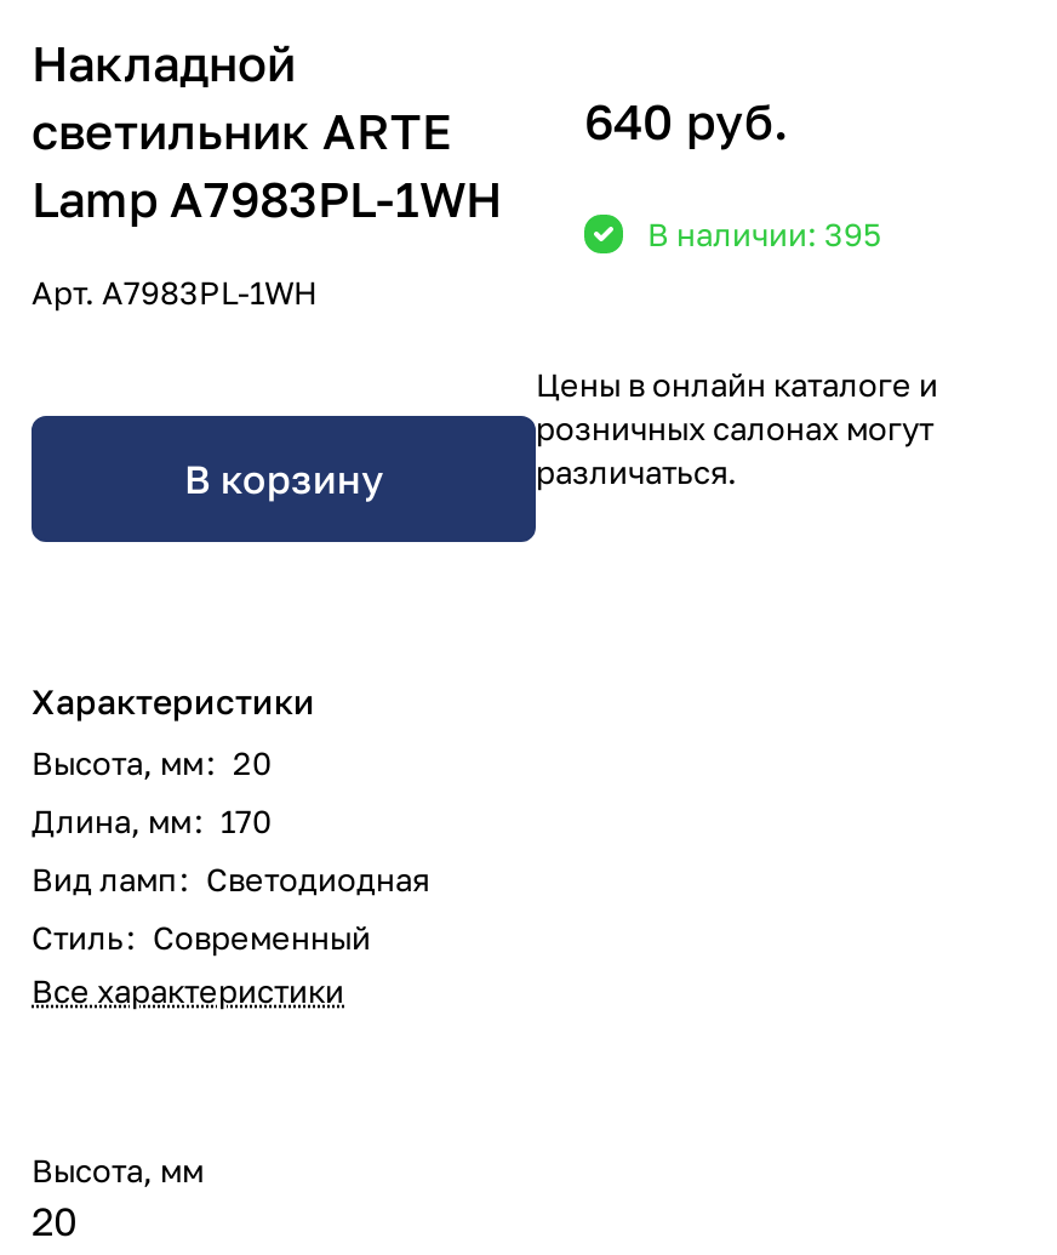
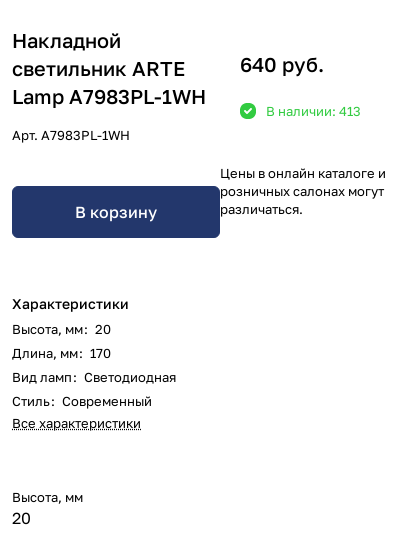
- В наличии: 395
+ В наличии: 413
